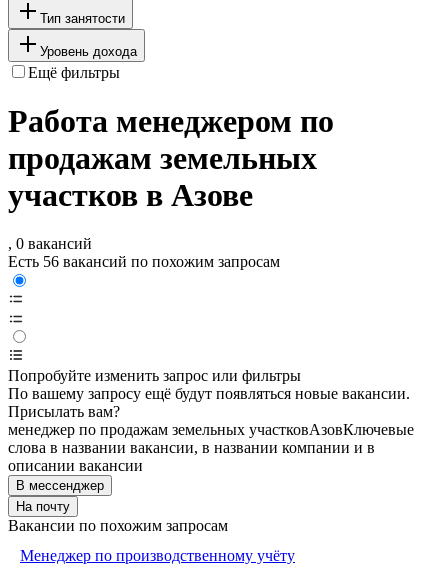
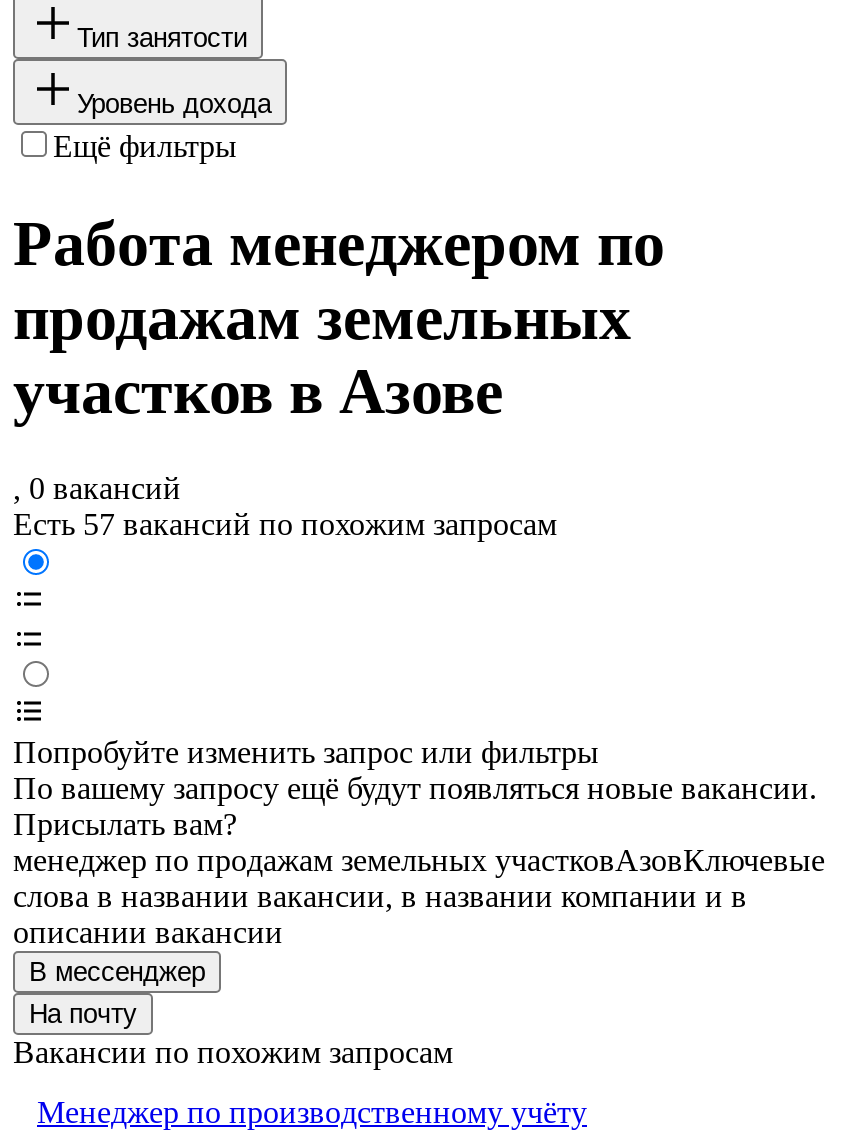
- Есть 56 вакансий по похожим запросам
+ Есть 57 вакансий по похожим запросам
